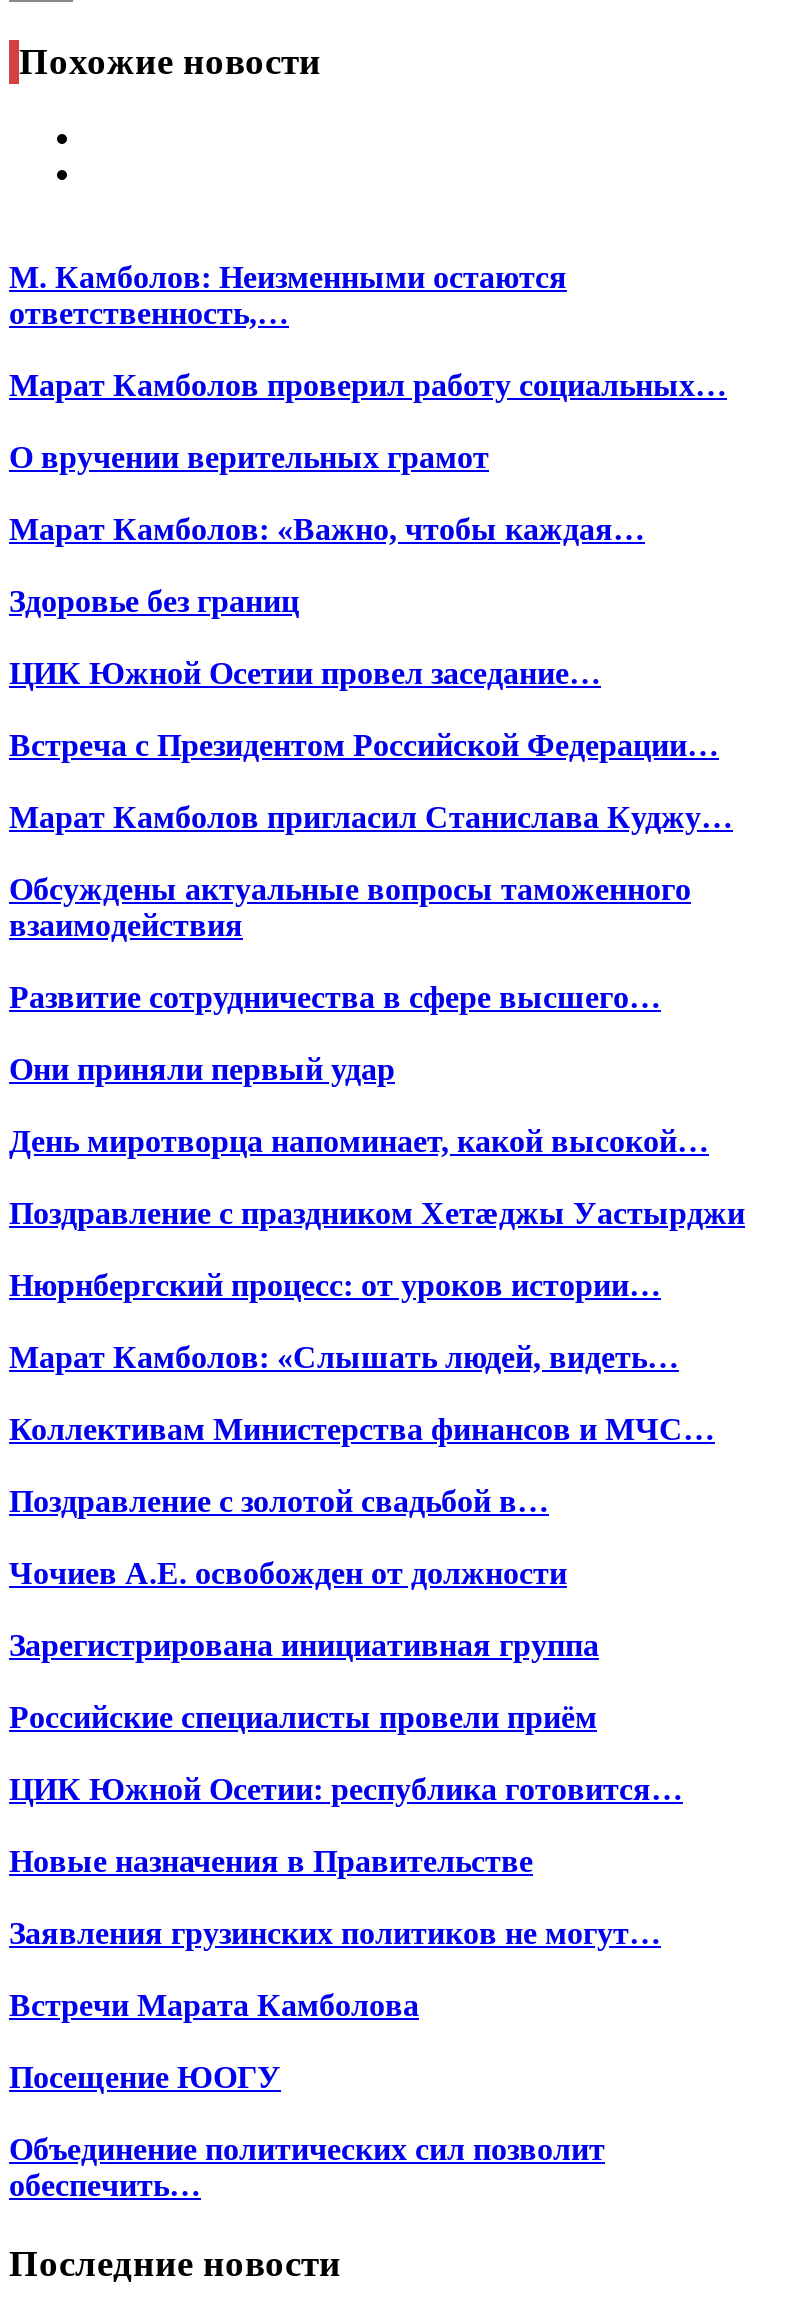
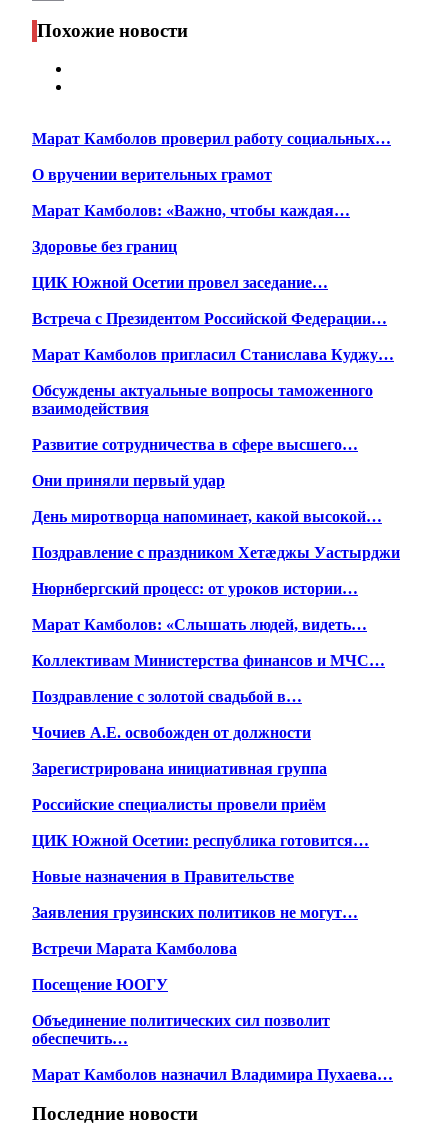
- М. Камболов: Неизменными остаются
- ответственность,…

moved up: Марат Камболов проверил работу социальных… | О вручении верительных грамот | Марат Камболов: «Важно, чтобы каждая… | ... | Объединение политических сил позволит | обеспечить…

+ Марат Камболов назначил Владимира Пухаева…
